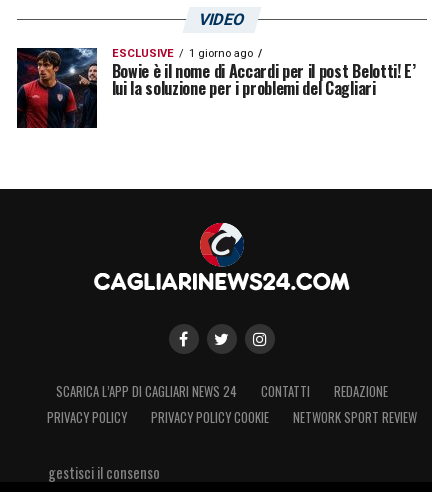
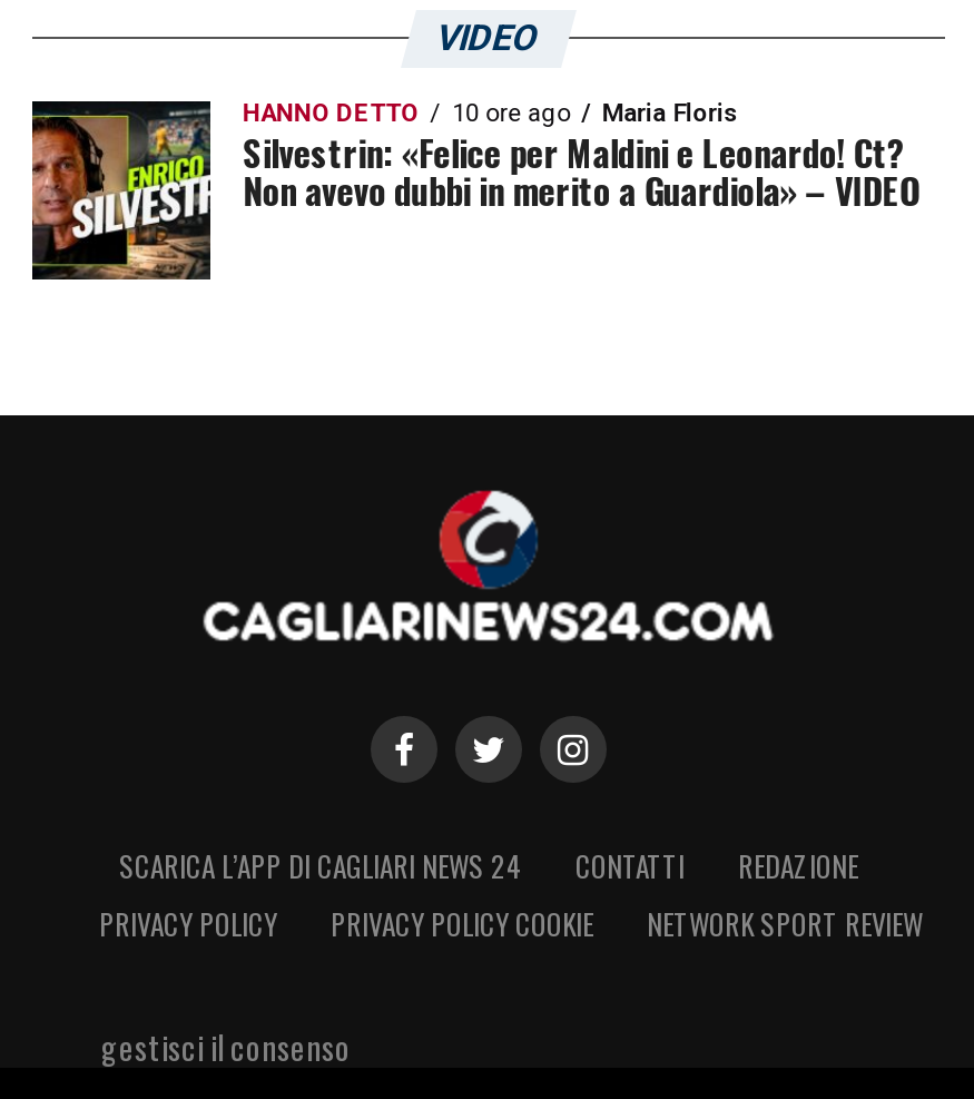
- [image]
- ESCLUSIVE
- 1 giorno ago
- Bowie è il nome di Accardi per il post Belotti! E’
- lui la soluzione per i problemi del Cagliari
+ [image]
+ HANNO DETTO
+ 10 ore ago
+ Maria Floris
+ Silvestrin: «Felice per Maldini e Leonardo! Ct?
+ Non avevo dubbi in merito a Guardiola» – VIDEO
